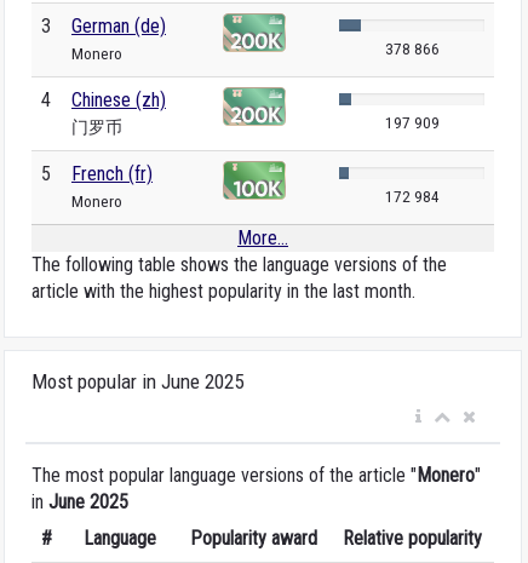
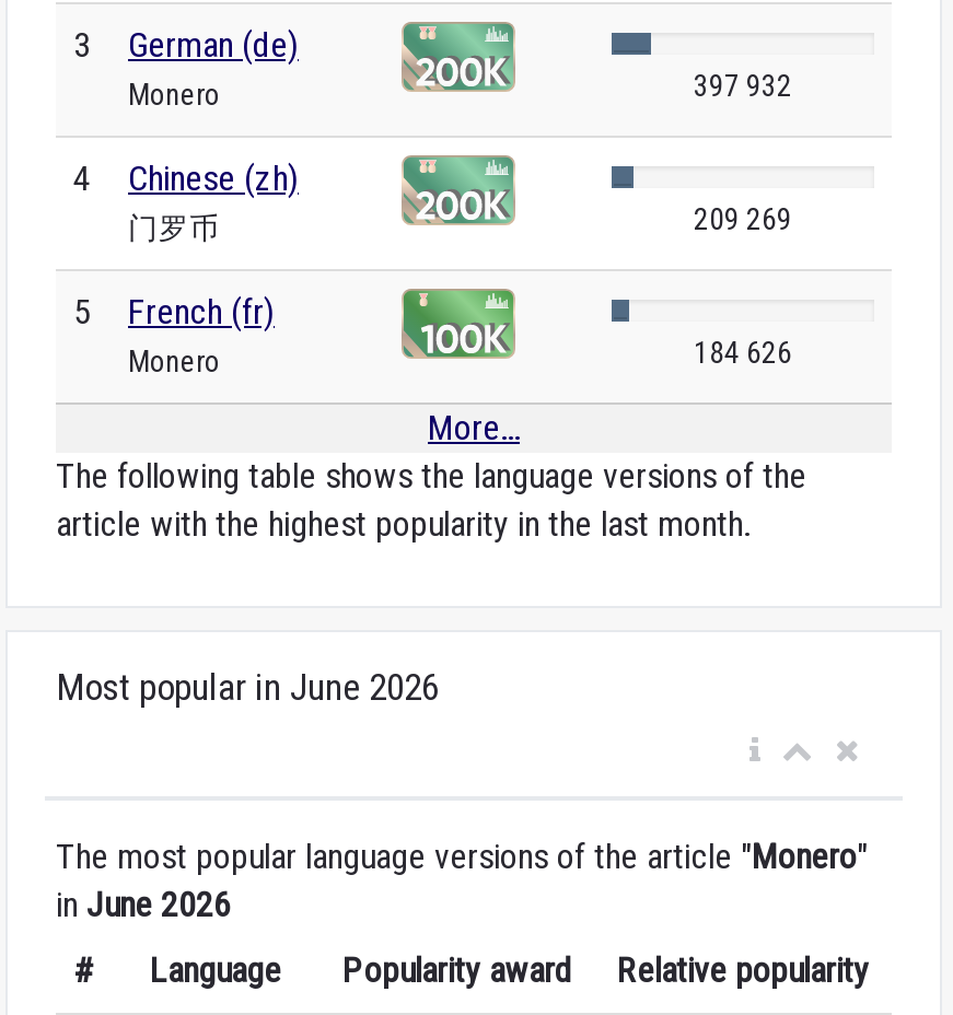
- 378 866
+ 397 932

- 197 909
+ 209 269

- 172 984
+ 184 626

- Most popular in June 2025
+ Most popular in June 2026

- in June 2025
+ in June 2026
